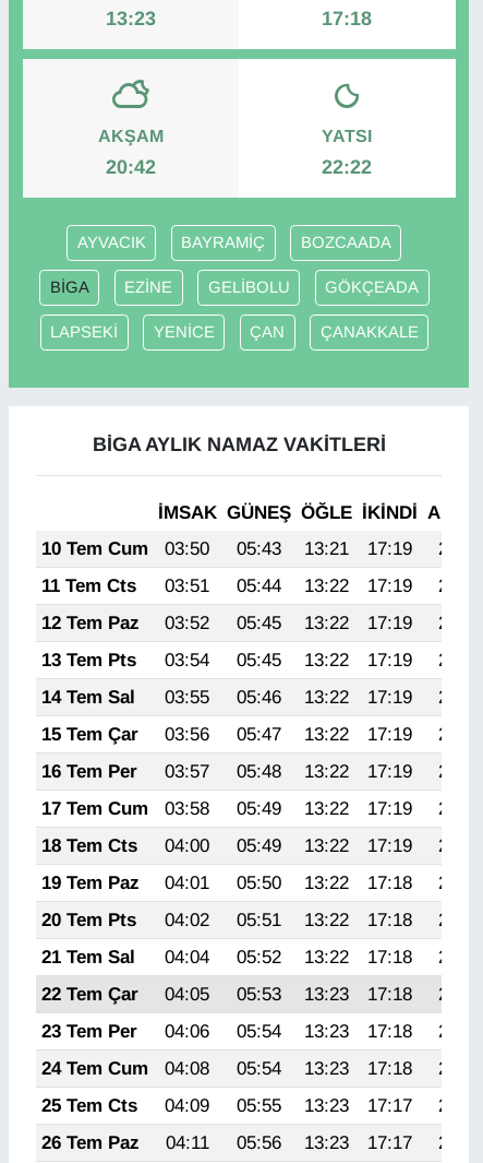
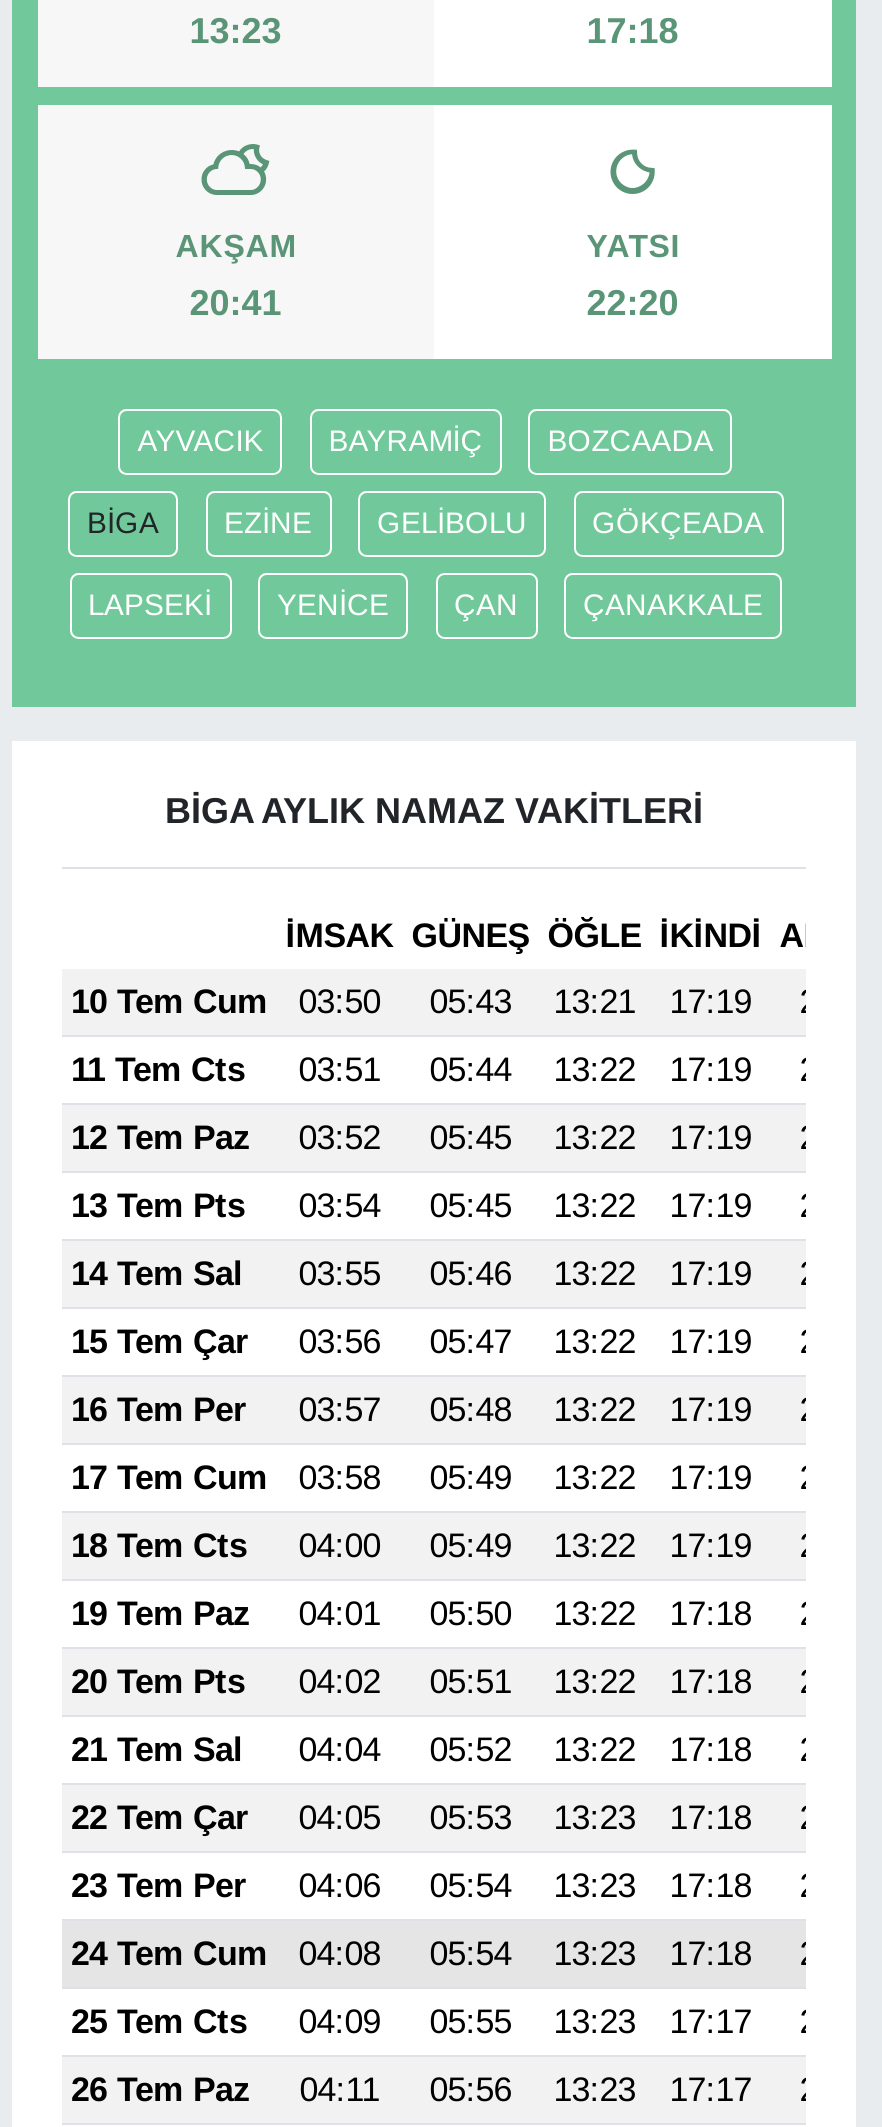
- 20:42
+ 20:41

- 22:22
+ 22:20
